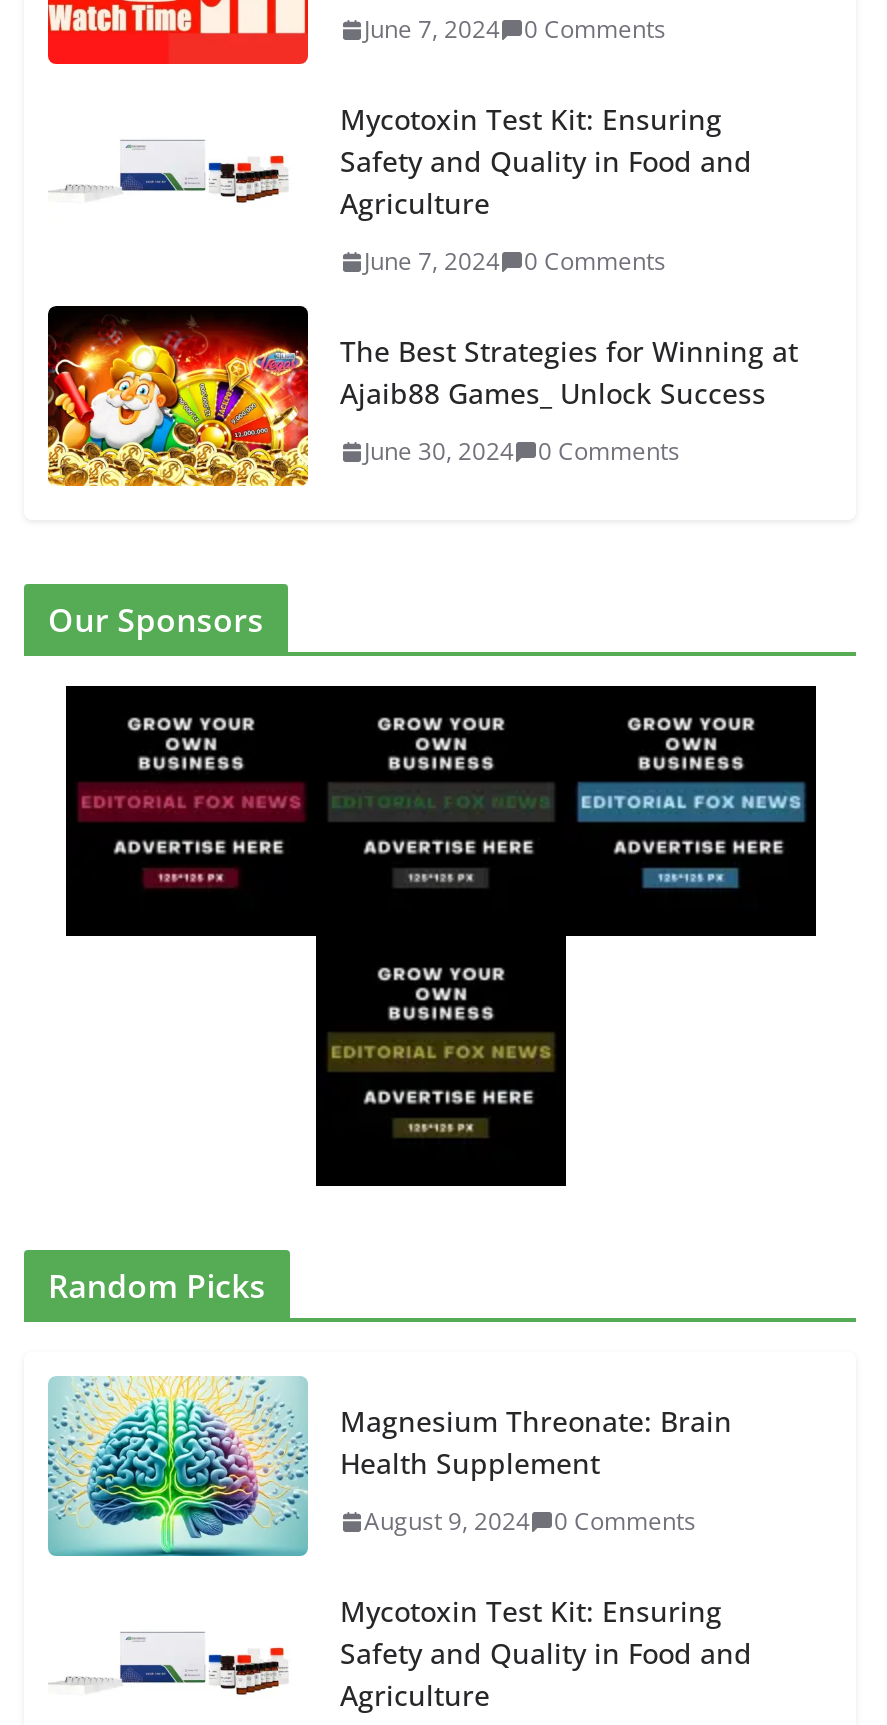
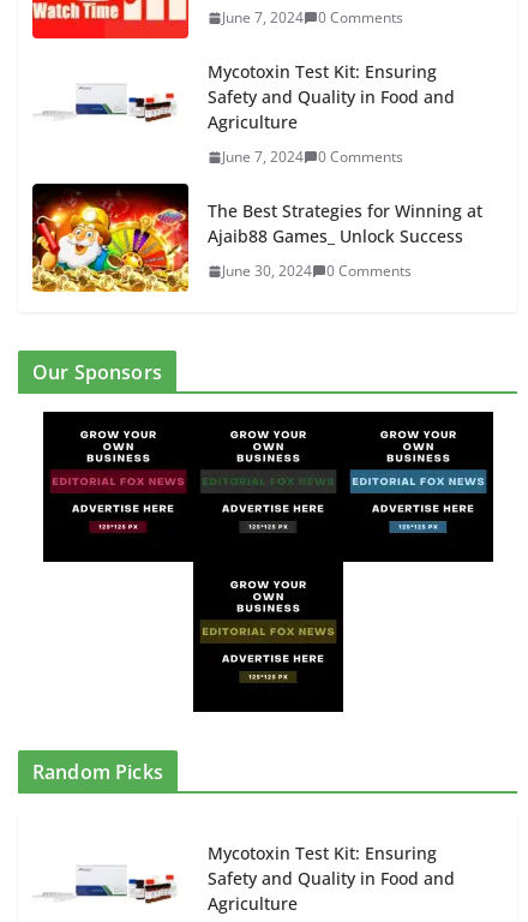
- [image]
- Magnesium Threonate: Brain
- Health Supplement
- August 9, 2024
- 0 Comments
